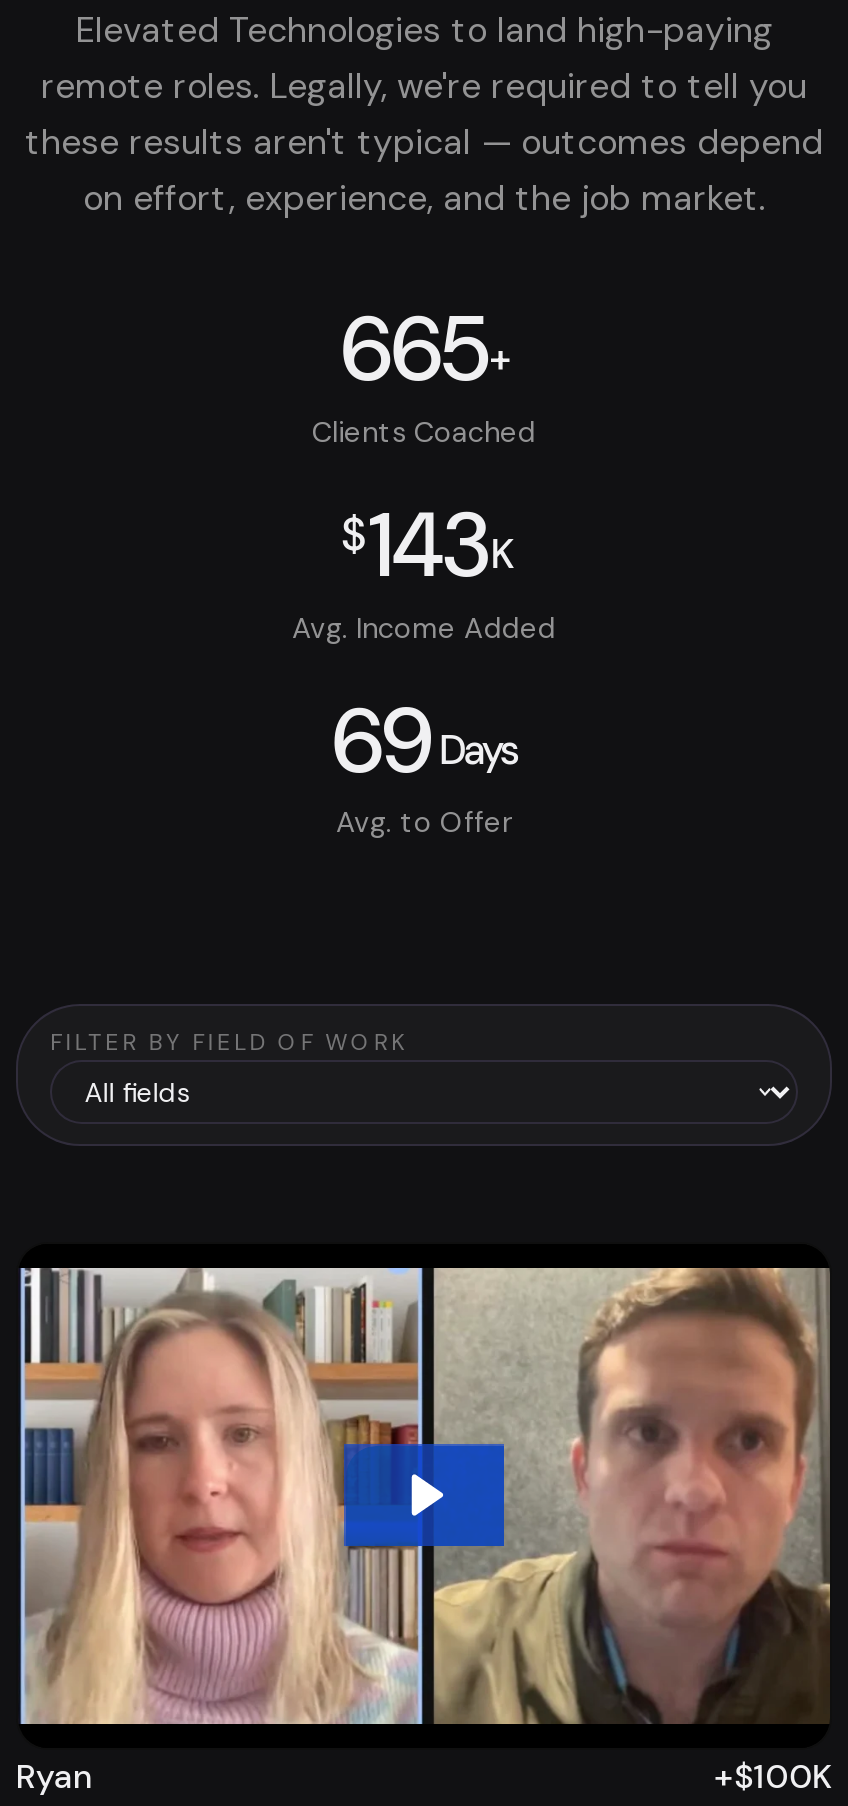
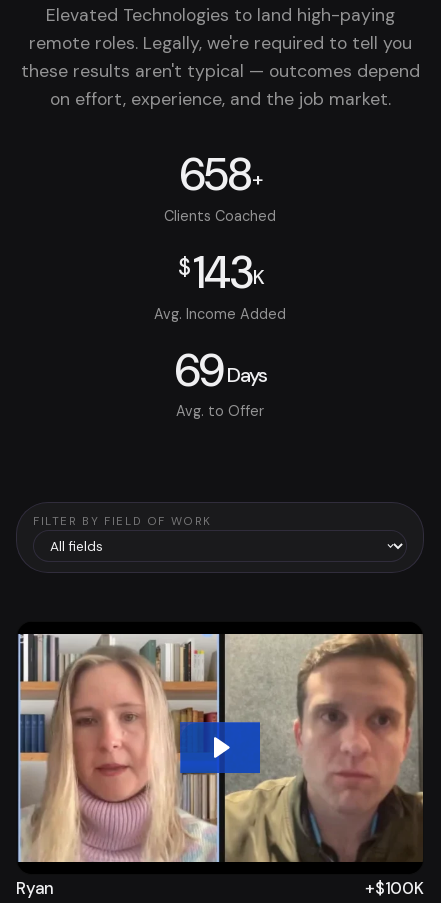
- 665+
+ 658+
